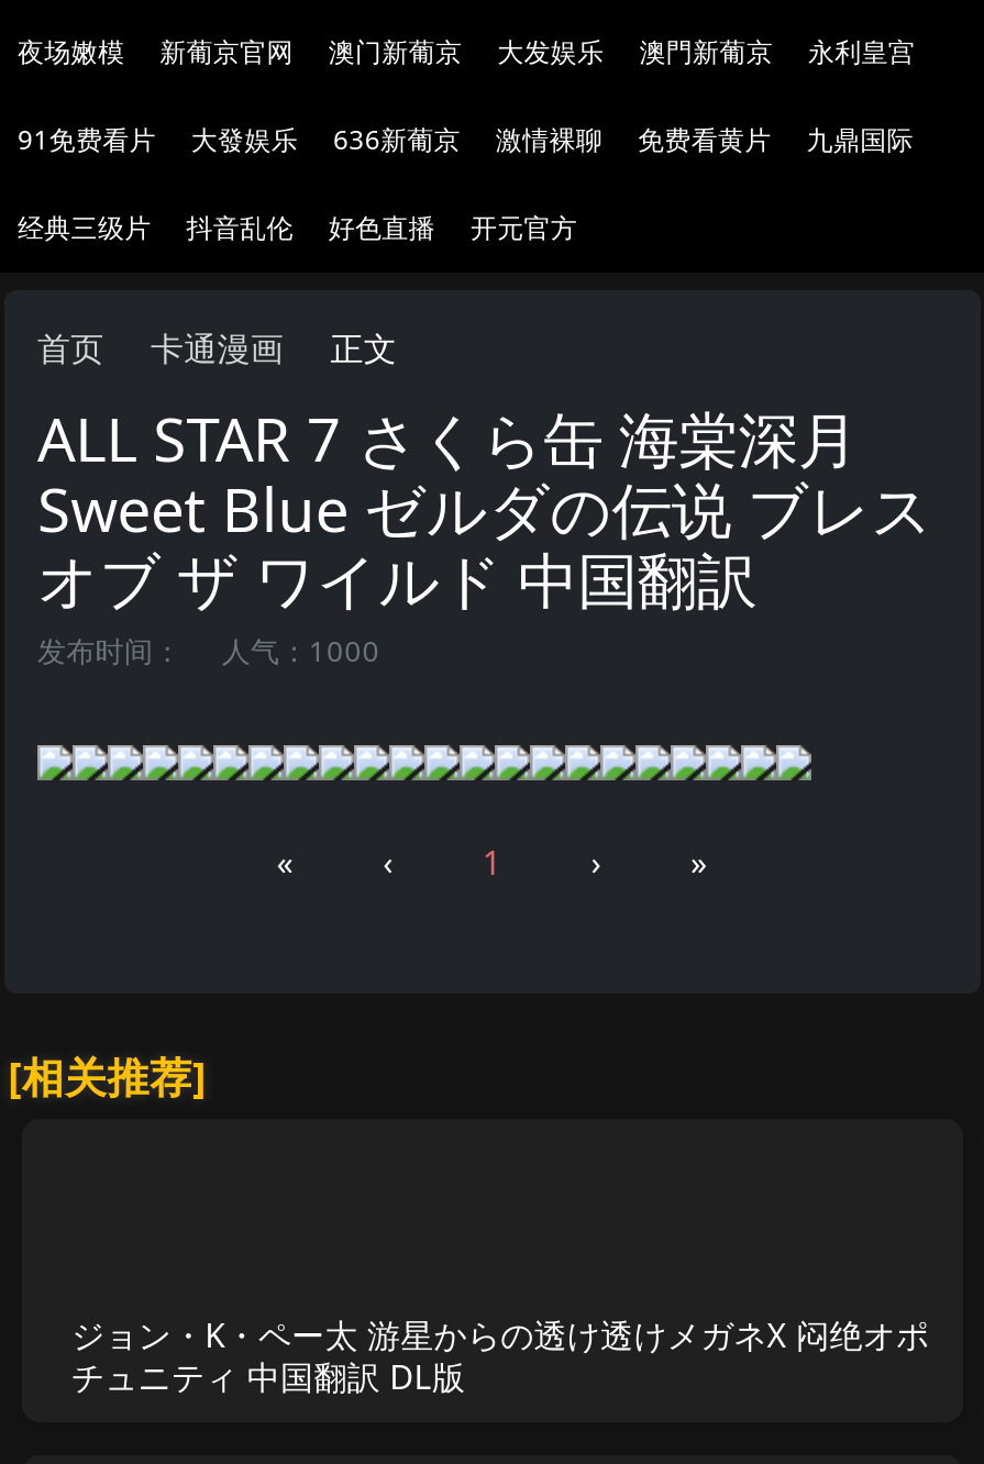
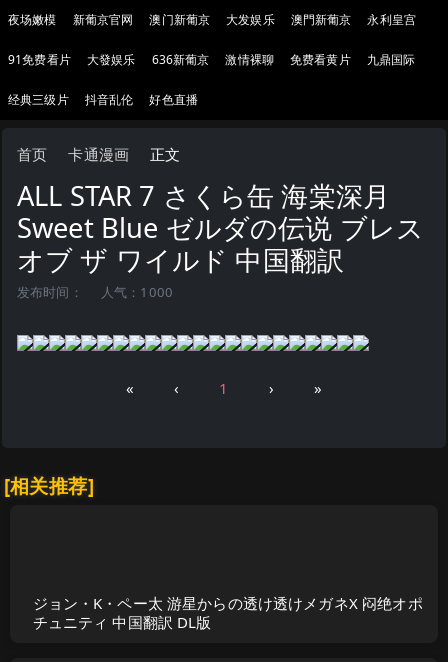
- 开元官方
